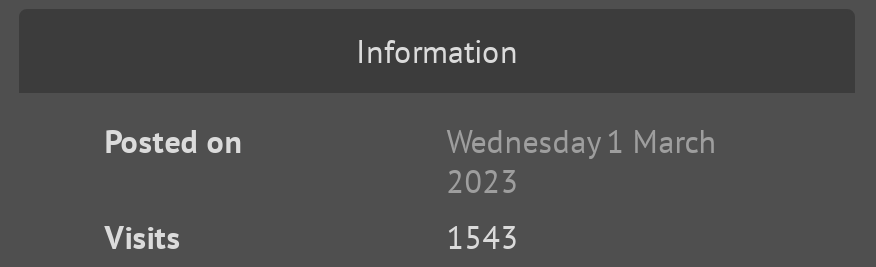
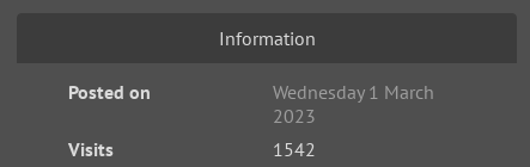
- 1543
+ 1542
